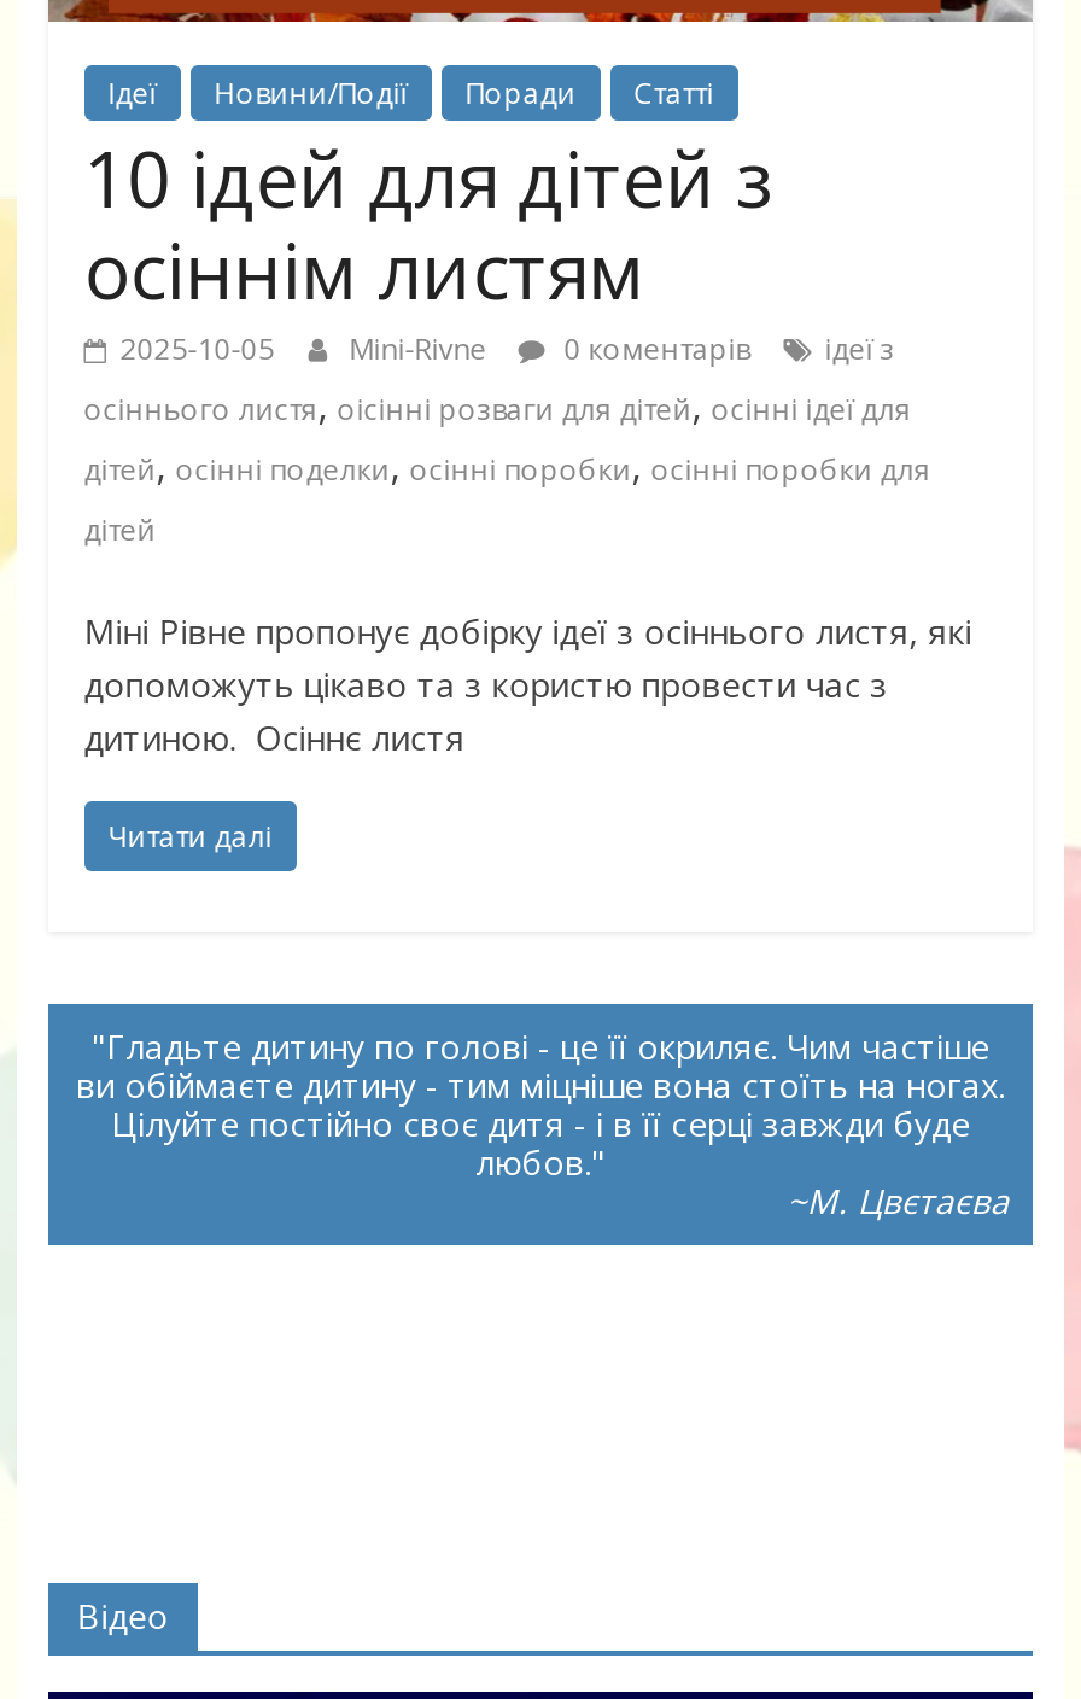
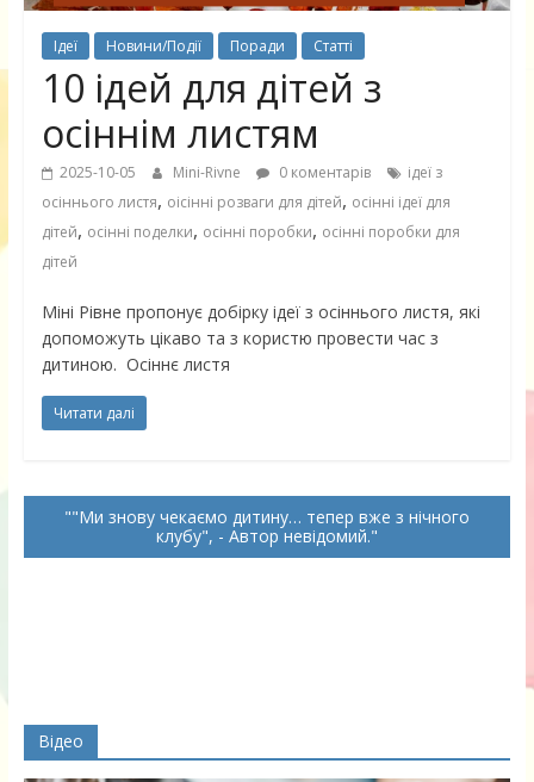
- Гладьте дитину по голові - це її окриляє. Чим частіше
- ви обіймаєте дитину - тим міцніше вона стоїть на ногах.
- Цілуйте постійно своє дитя - і в її серці завжди буде
- любов.
- ~М. Цвєтаєва
+ "Ми знову чекаємо дитину… тепер вже з нічного
+ клубу", - Автор невідомий.
